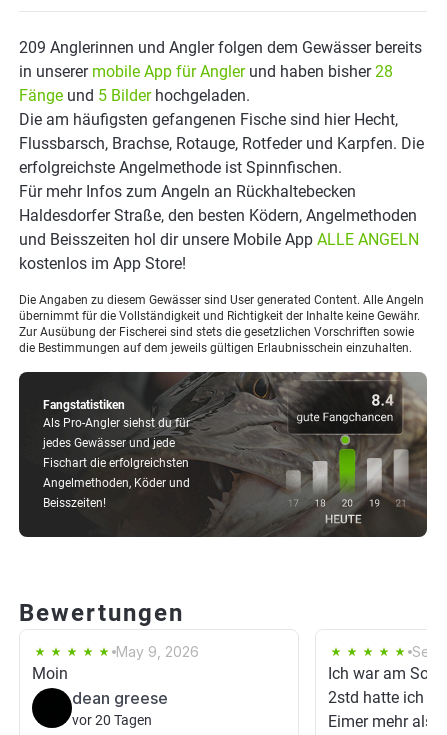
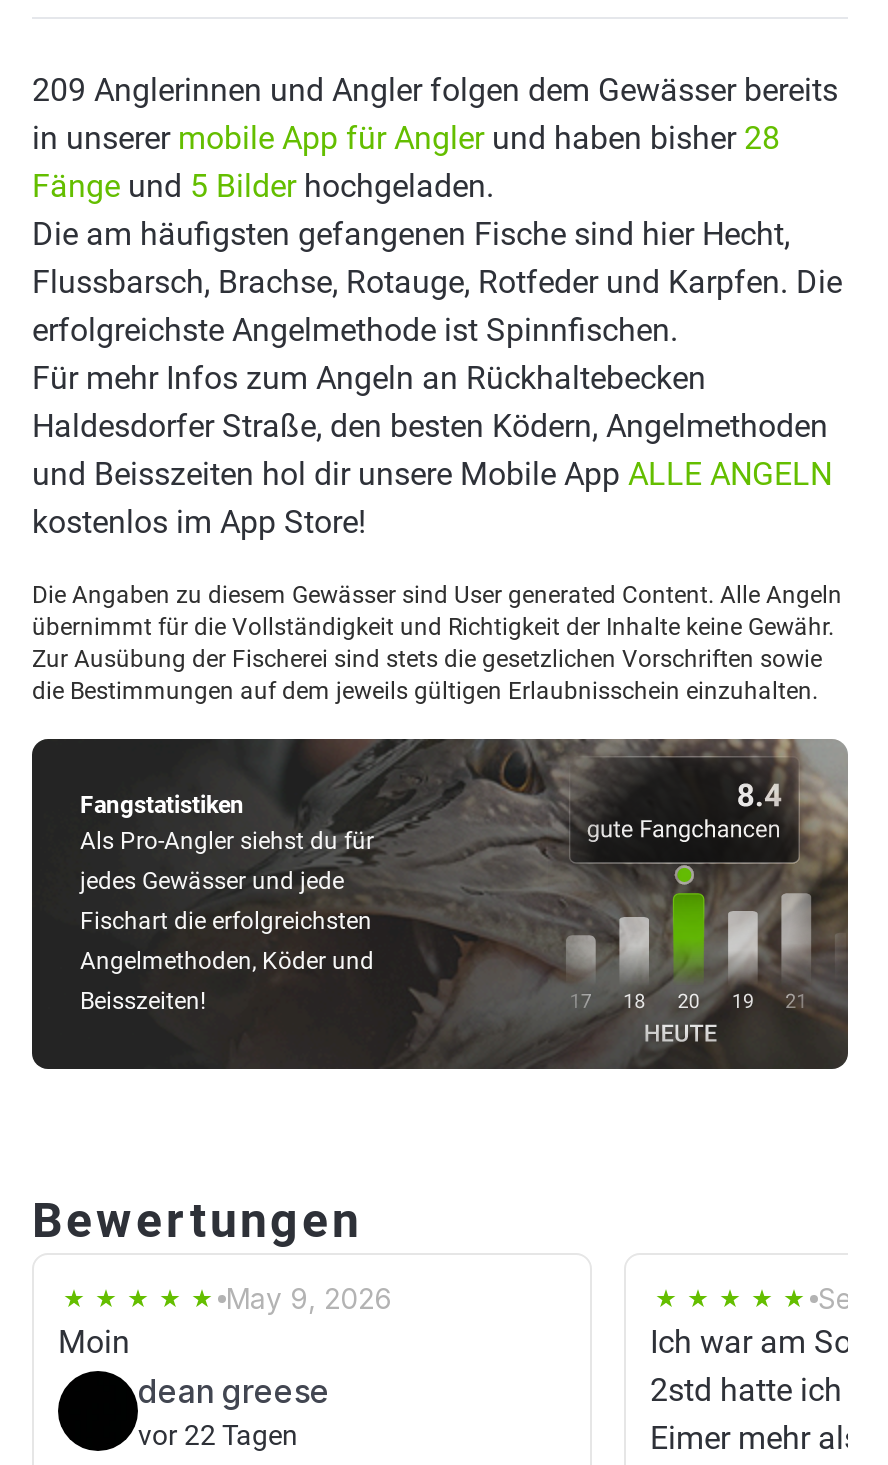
- vor 20 Tagen
+ vor 22 Tagen
